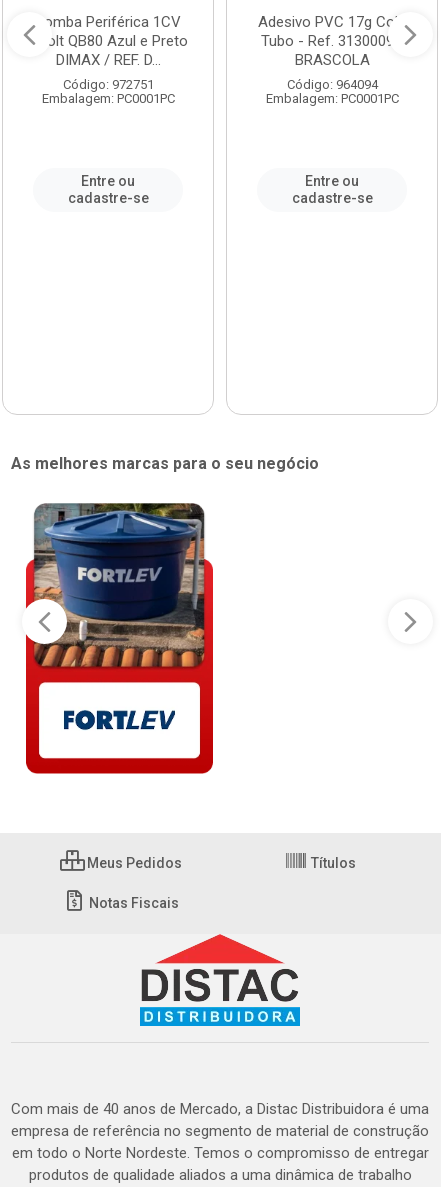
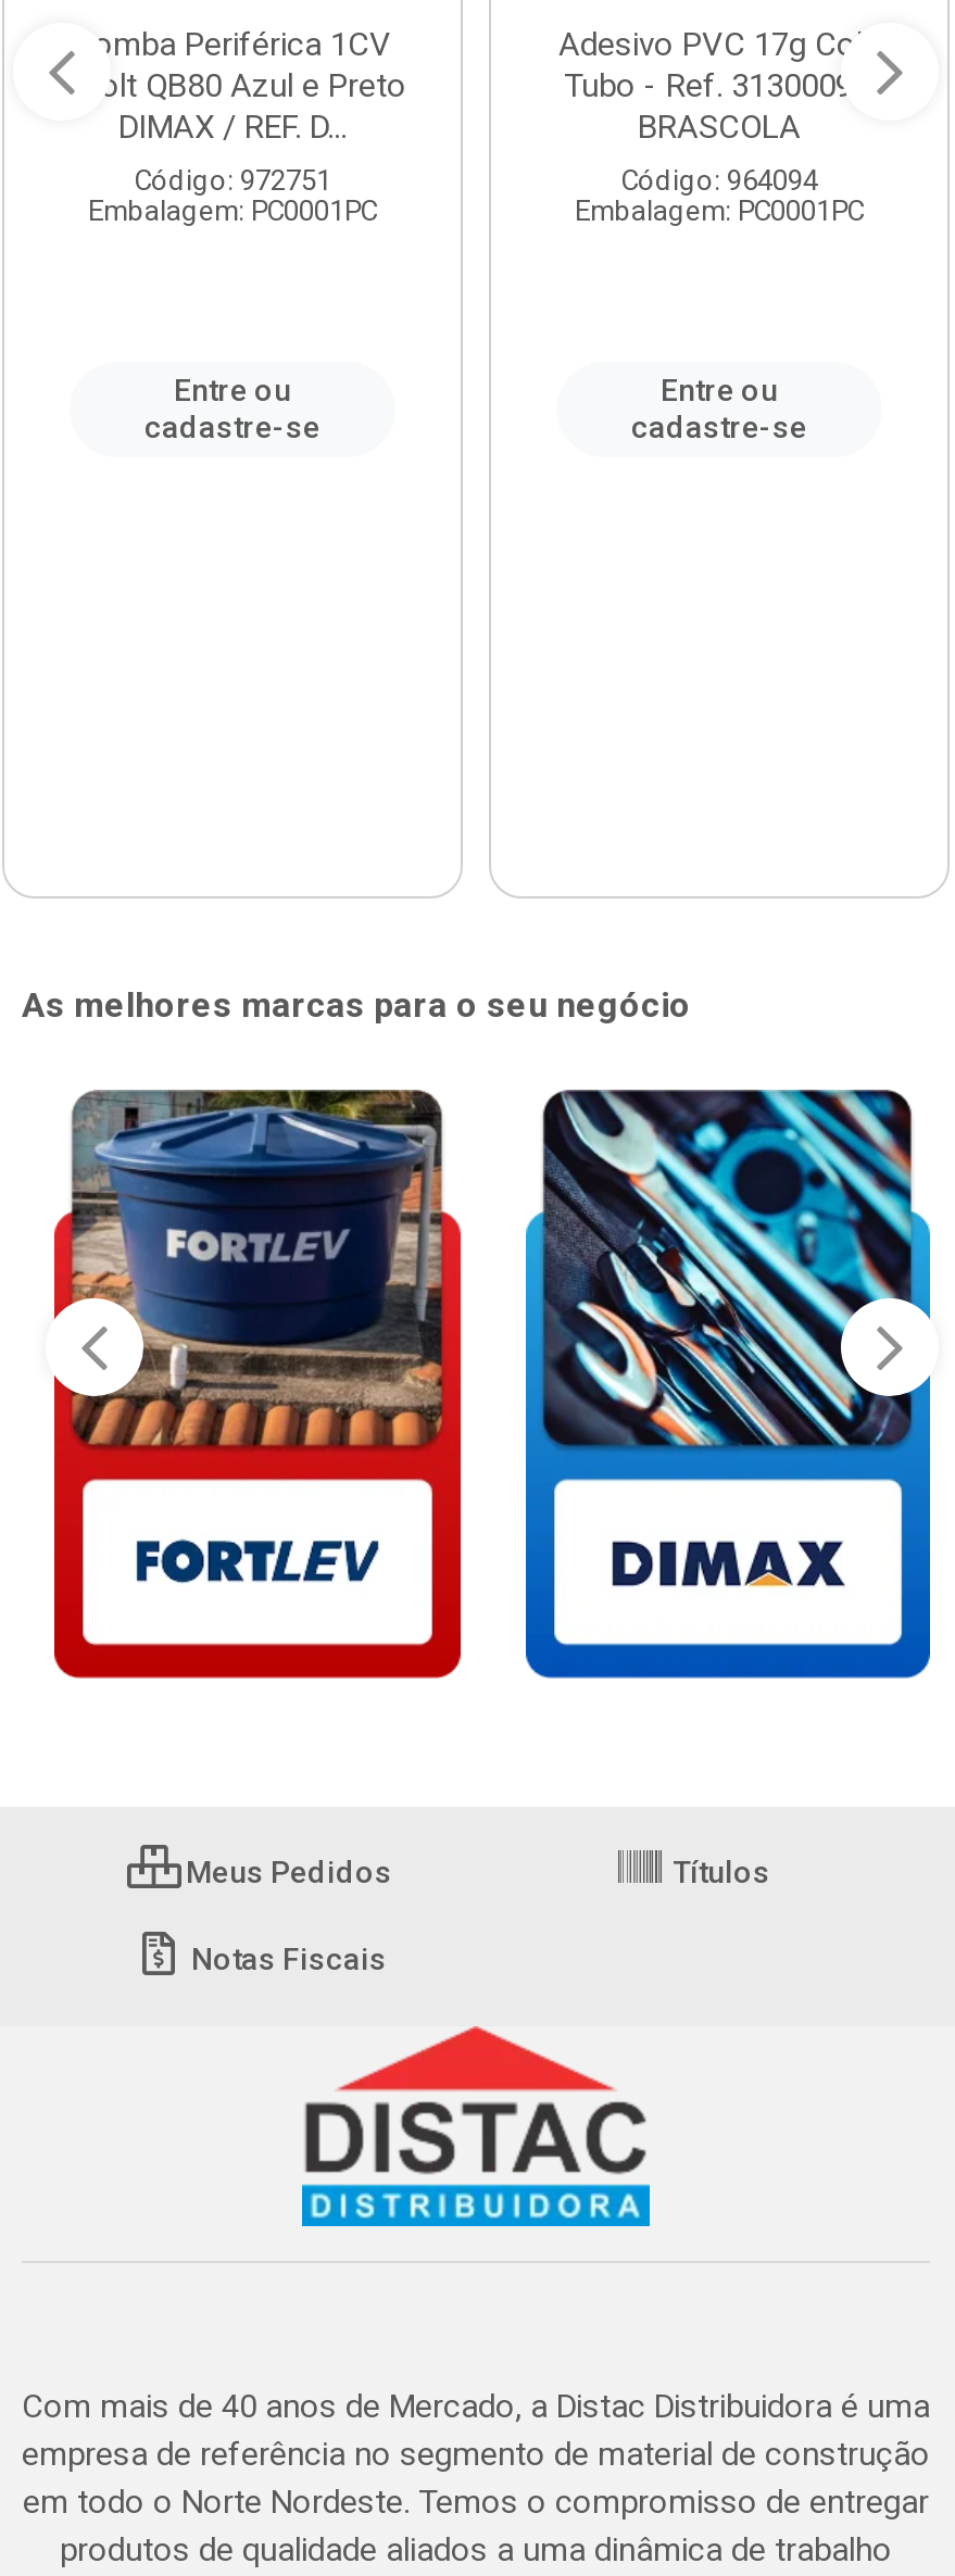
+ [image]
